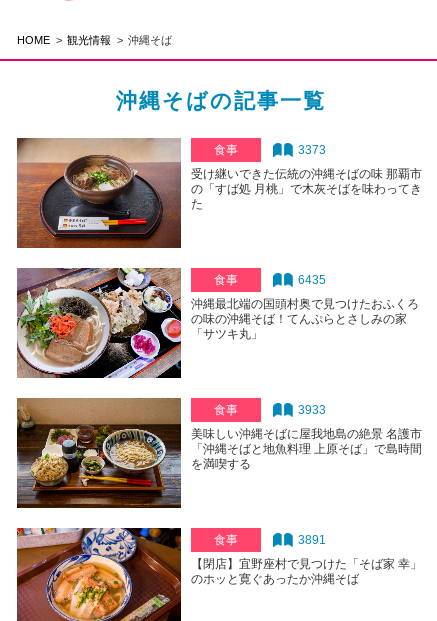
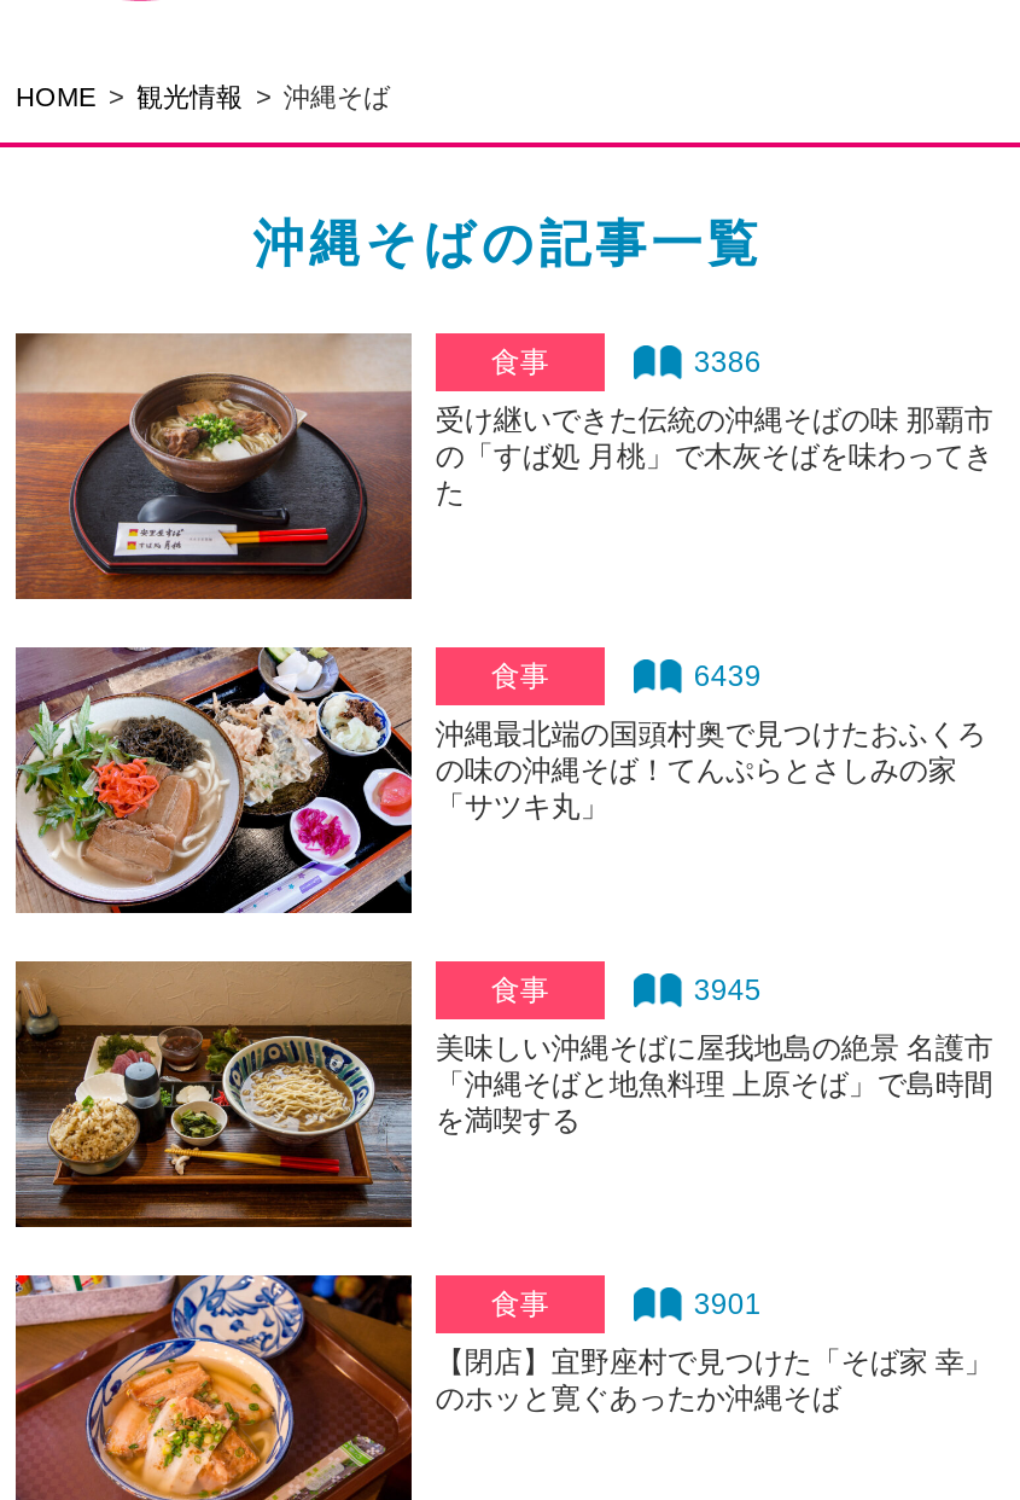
- 3373
+ 3386

- 6435
+ 6439

- 3933
+ 3945

- 3891
+ 3901
